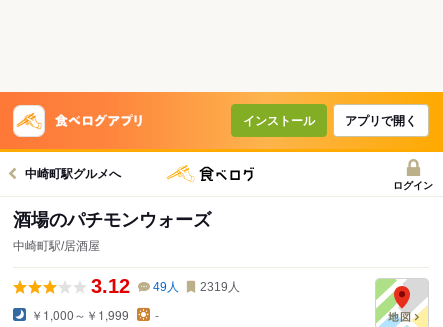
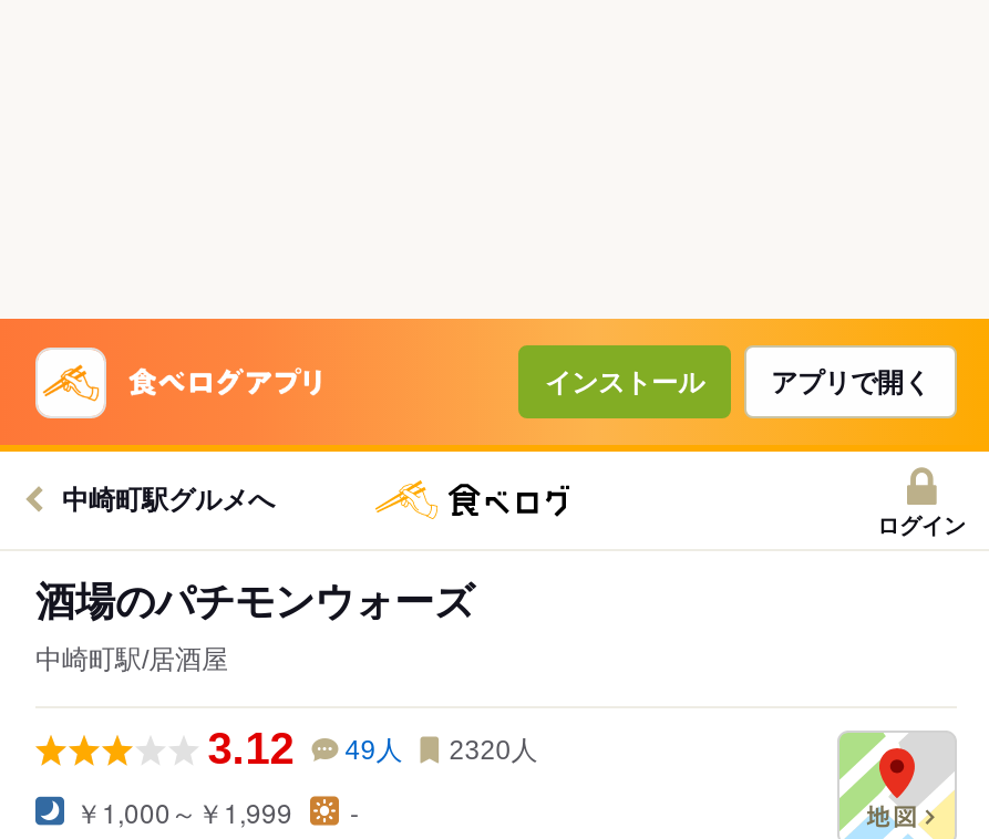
- 3.12 49人 2319人
+ 3.12 49人 2320人
